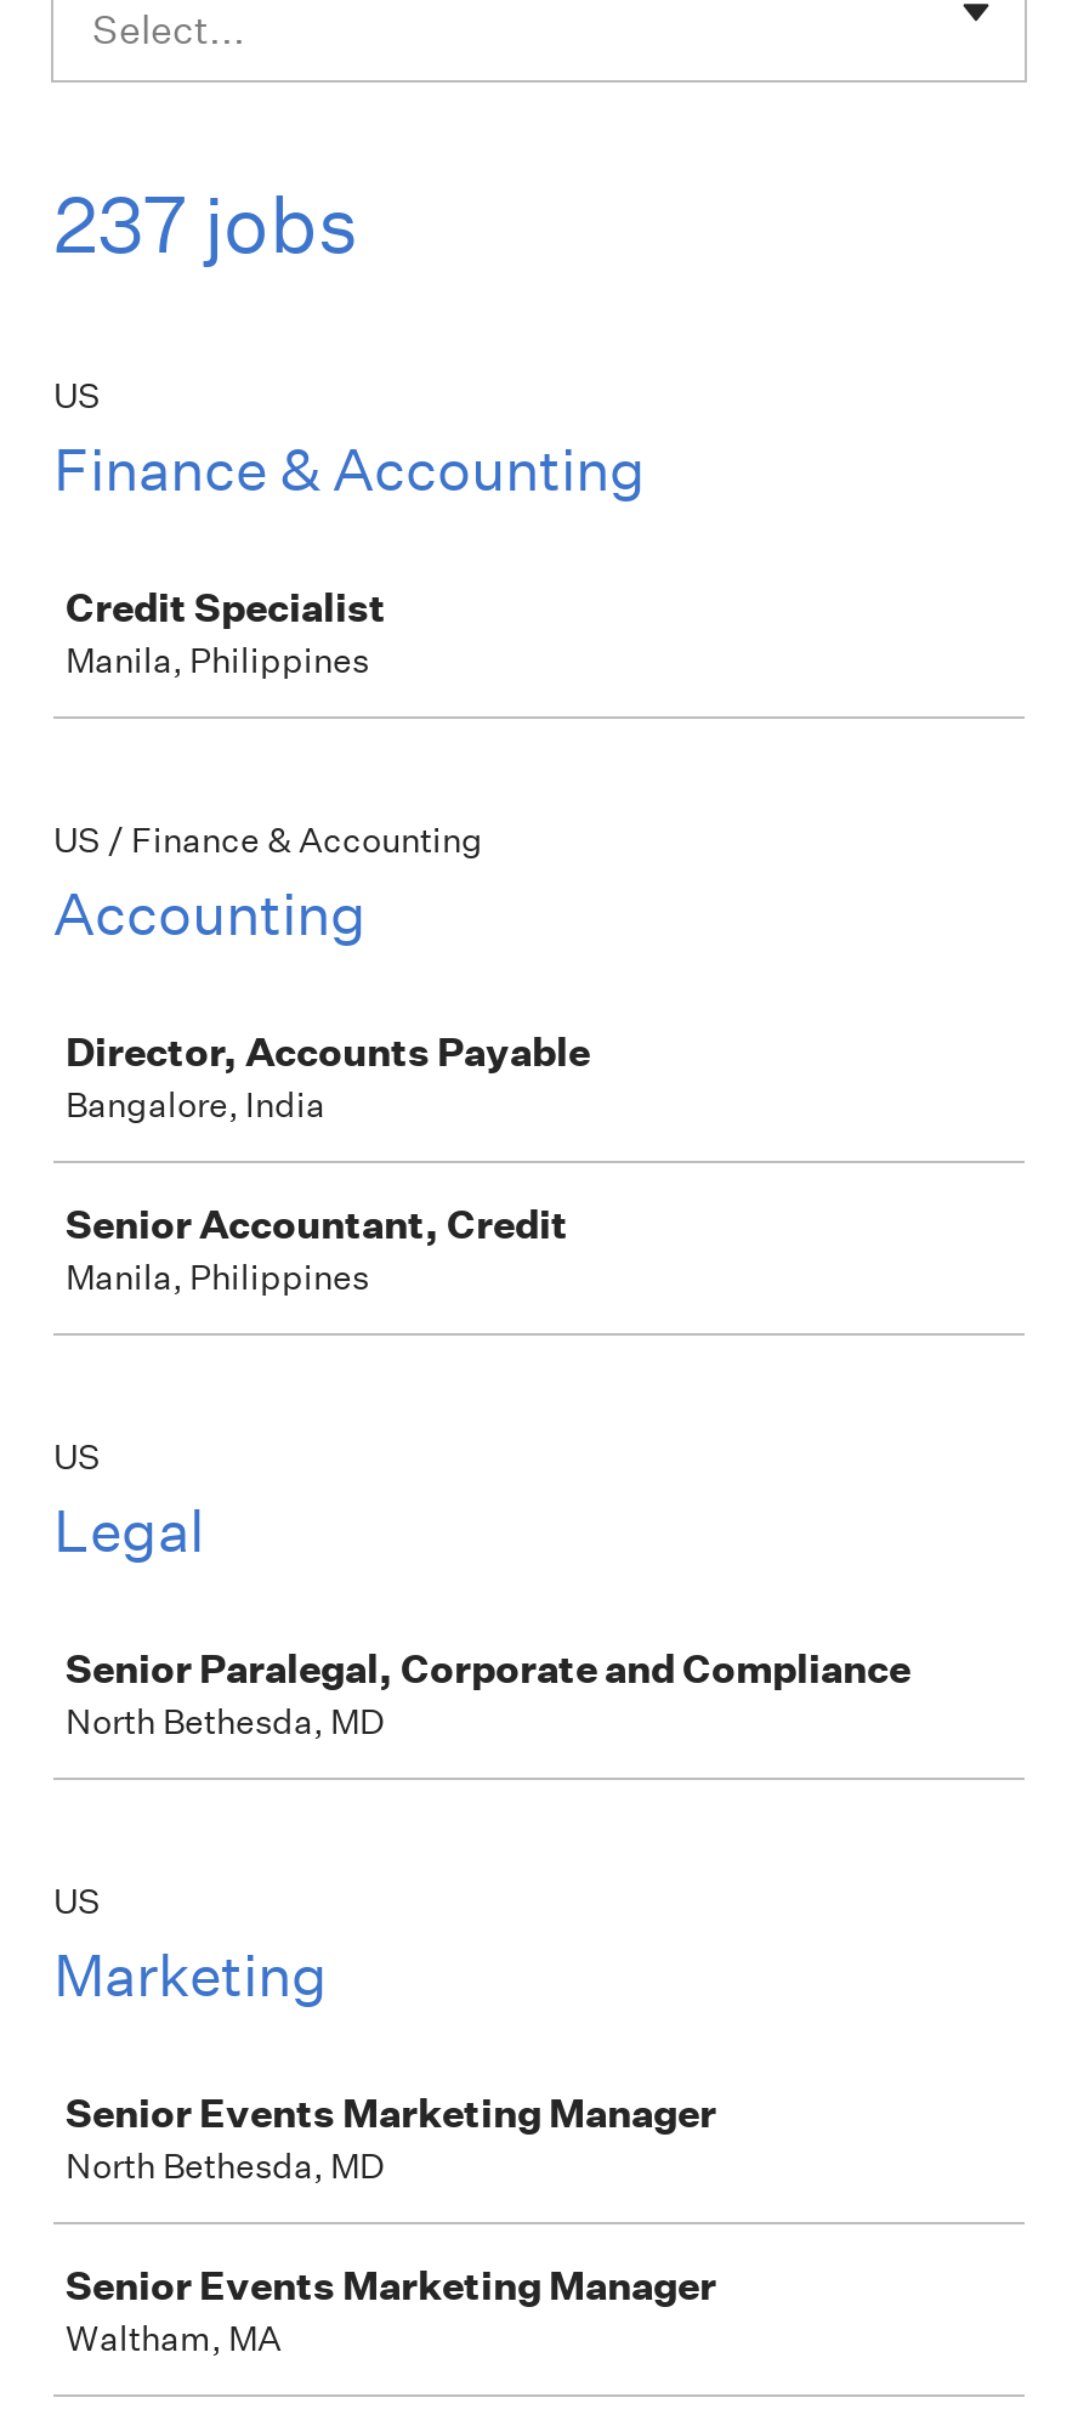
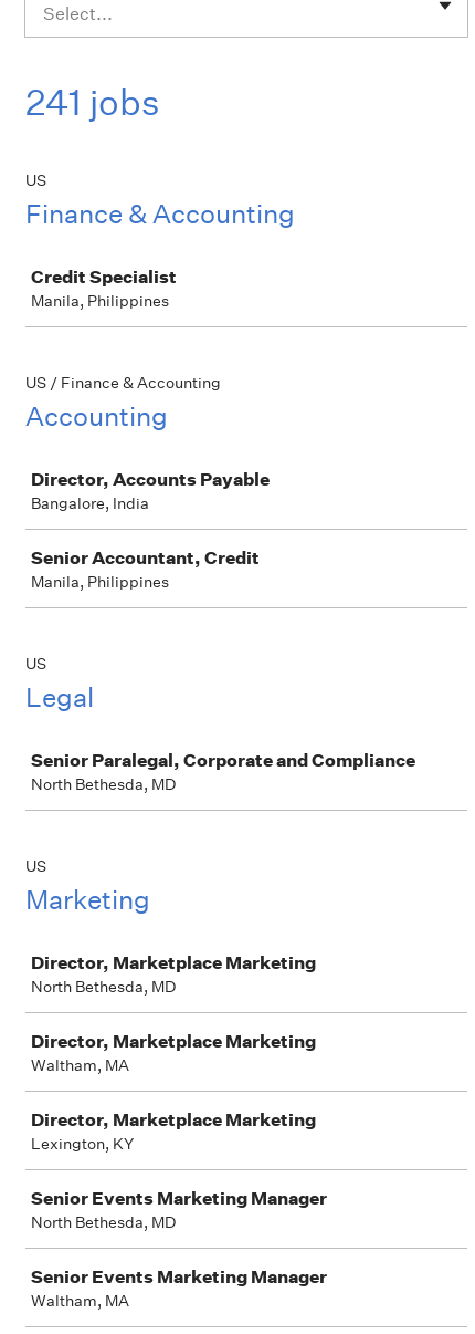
- 237 jobs
+ 241 jobs

+ Director, Marketplace Marketing
+ North Bethesda, MD
+ Director, Marketplace Marketing
+ Waltham, MA
+ Director, Marketplace Marketing
+ Lexington, KY
